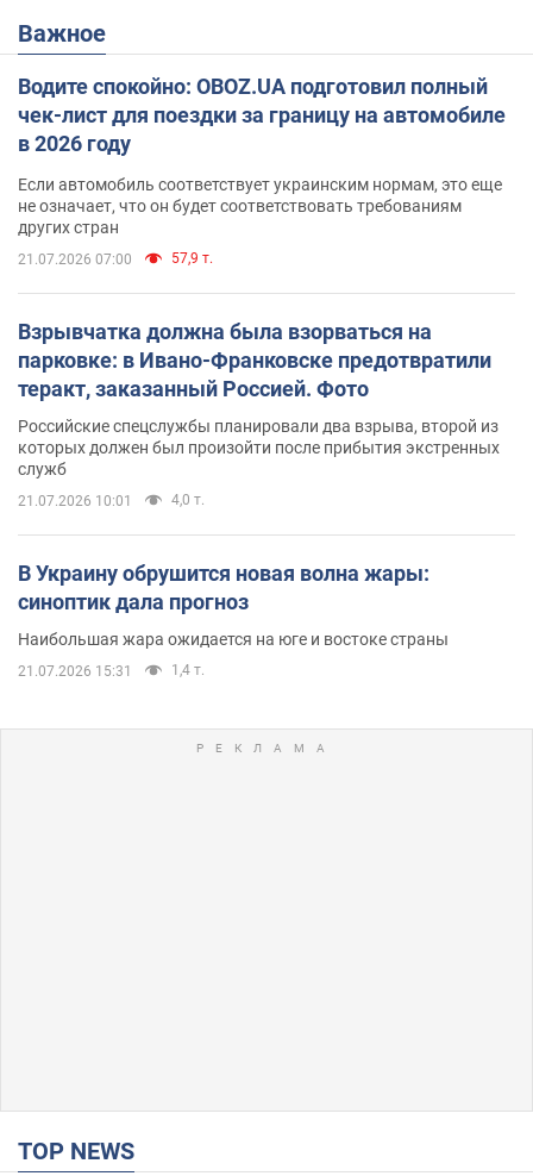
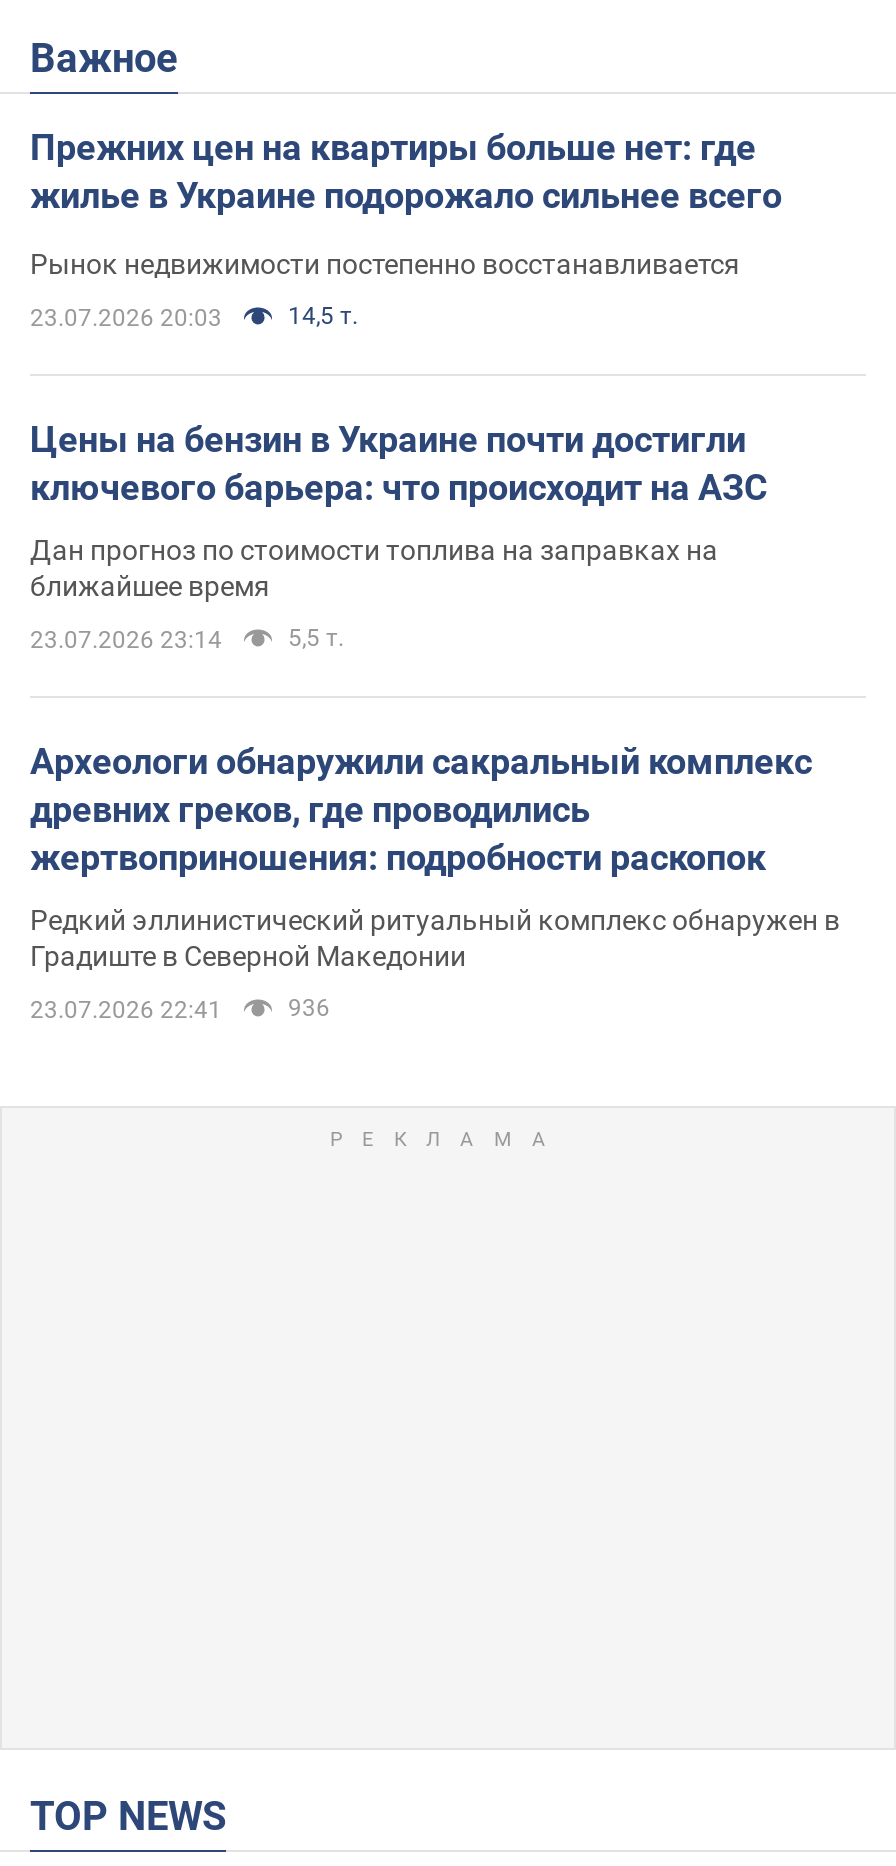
- Водите спокойно: OBOZ.UA подготовил полный
- чек-лист для поездки за границу на автомобиле
- в 2026 году
+ Прежних цен на квартиры больше нет: где
+ жилье в Украине подорожало сильнее всего

- Если автомобиль соответствует украинским нормам, это еще
- не означает, что он будет соответствовать требованиям
- других стран
+ Рынок недвижимости постепенно восстанавливается

- 21.07.2026 07:00
- 57,9 т.
+ 23.07.2026 20:03
+ 14,5 т.

- Взрывчатка должна была взорваться на
- парковке: в Ивано-Франковске предотвратили
- теракт, заказанный Россией. Фото
+ Цены на бензин в Украине почти достигли
+ ключевого барьера: что происходит на АЗС

- Российские спецслужбы планировали два взрыва, второй из
- которых должен был произойти после прибытия экстренных
- служб
+ Дан прогноз по стоимости топлива на заправках на
+ ближайшее время

- 21.07.2026 10:01
- 4,0 т.
+ 23.07.2026 23:14
+ 5,5 т.

- В Украину обрушится новая волна жары:
- синоптик дала прогноз
+ Археологи обнаружили сакральный комплекс
+ древних греков, где проводились
+ жертвоприношения: подробности раскопок

- Наибольшая жара ожидается на юге и востоке страны
+ Редкий эллинистический ритуальный комплекс обнаружен в
+ Градиште в Северной Македонии

- 21.07.2026 15:31
- 1,4 т.
+ 23.07.2026 22:41
+ 936
